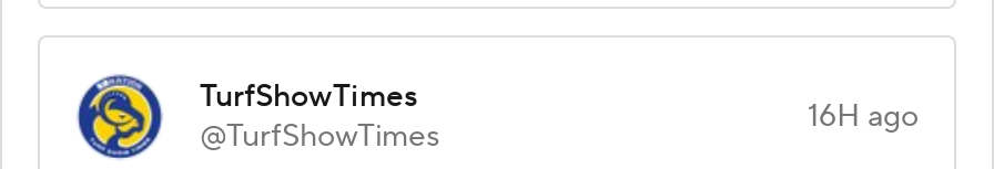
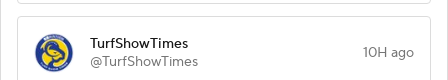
- 16H ago
+ 10H ago
